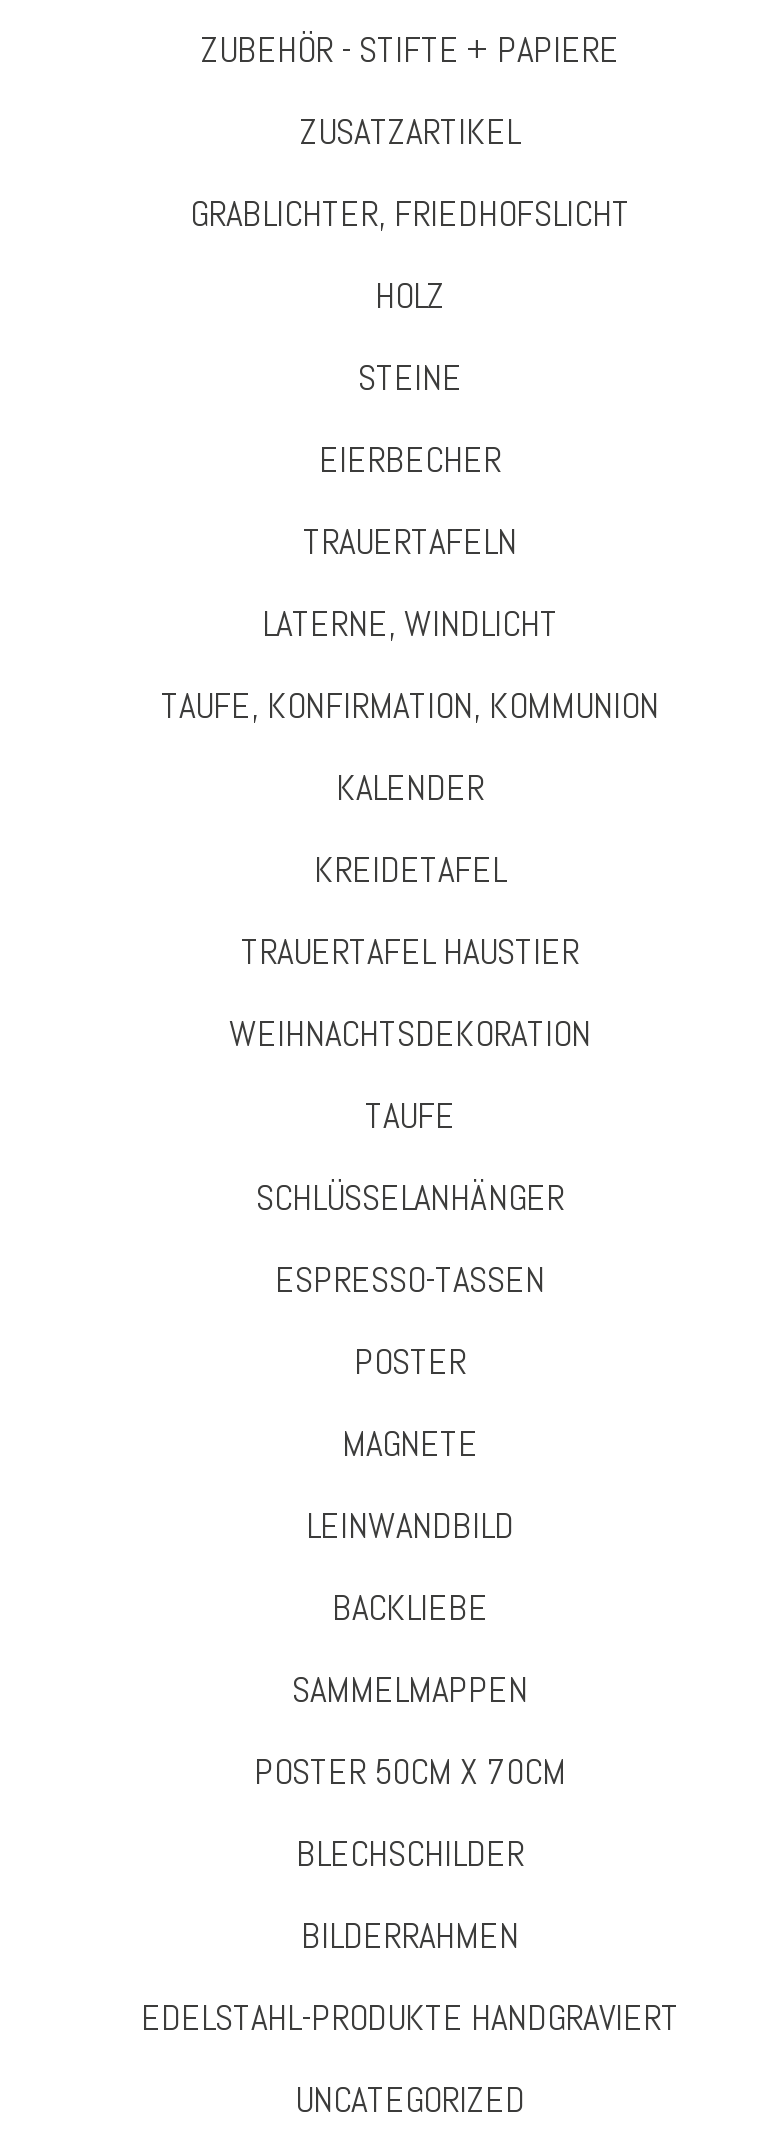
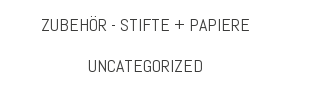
- ZUSATZARTIKEL
- GRABLICHTER, FRIEDHOFSLICHT
- HOLZ
- STEINE
- EIERBECHER
- TRAUERTAFELN
- LATERNE, WINDLICHT
- TAUFE, KONFIRMATION, KOMMUNION
- KALENDER
- KREIDETAFEL
- TRAUERTAFEL HAUSTIER
- WEIHNACHTSDEKORATION
- TAUFE
- SCHLÜSSELANHÄNGER
- ESPRESSO-TASSEN
- POSTER
- MAGNETE
- LEINWANDBILD
- BACKLIEBE
- SAMMELMAPPEN
- POSTER 50CM X 70CM
- BLECHSCHILDER
- BILDERRAHMEN
- EDELSTAHL-PRODUKTE HANDGRAVIERT
